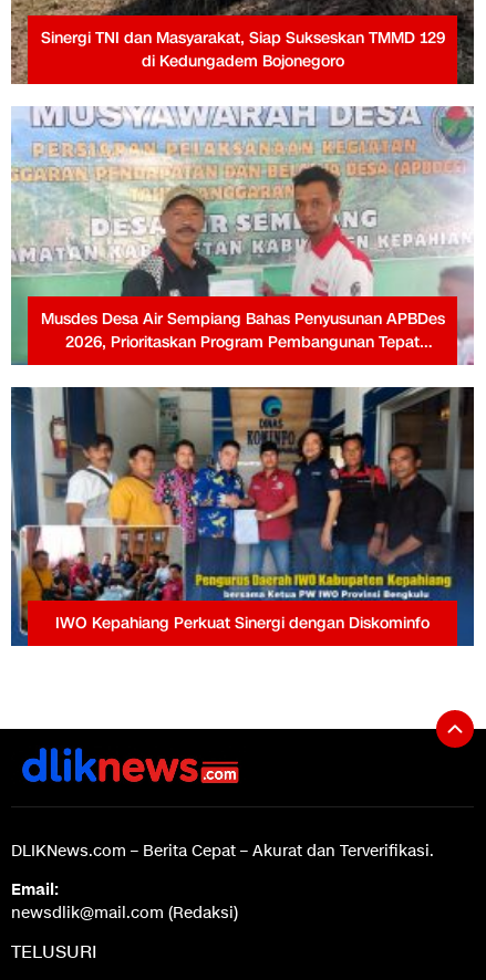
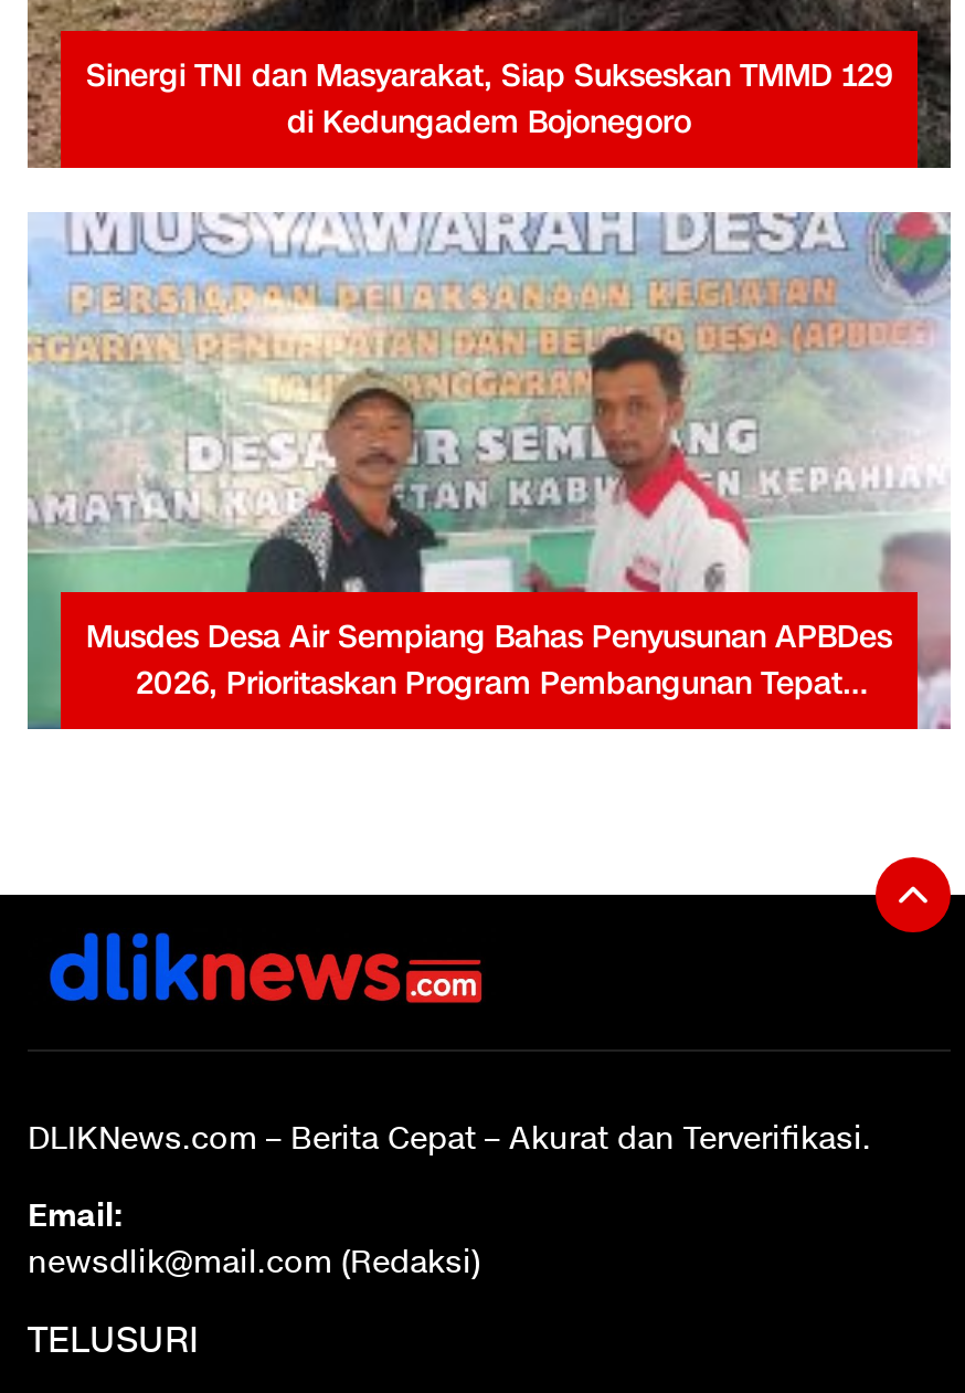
- [image]
- IWO Kepahiang Perkuat Sinergi dengan Diskominfo
